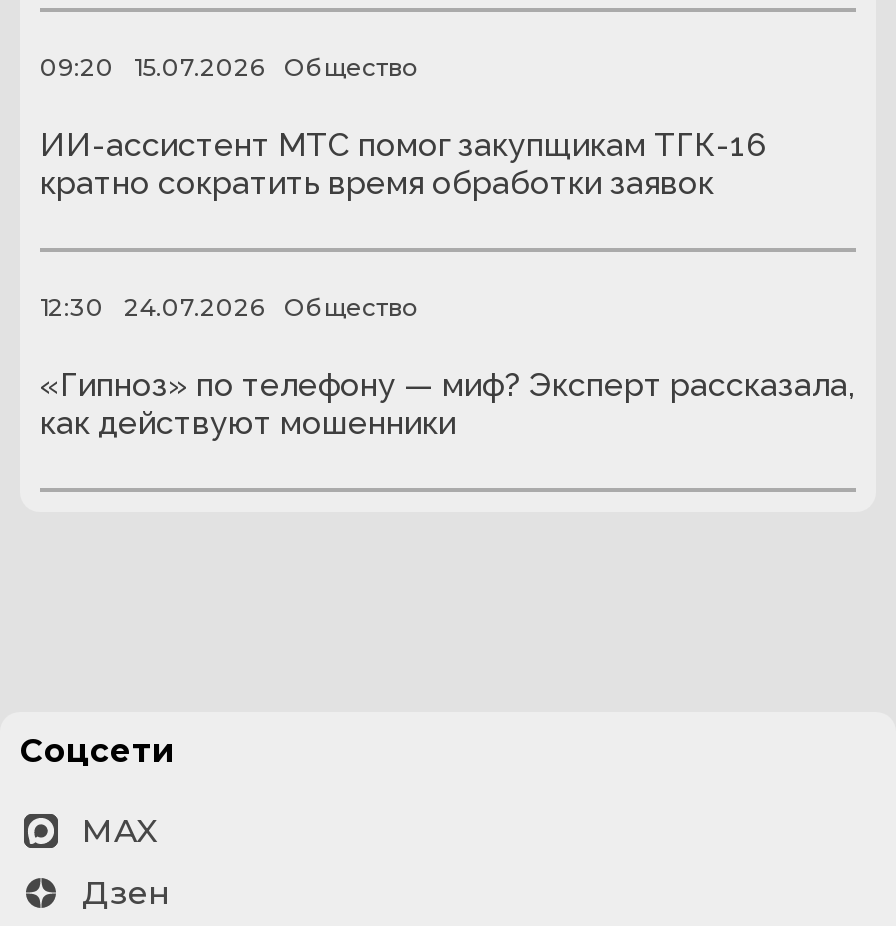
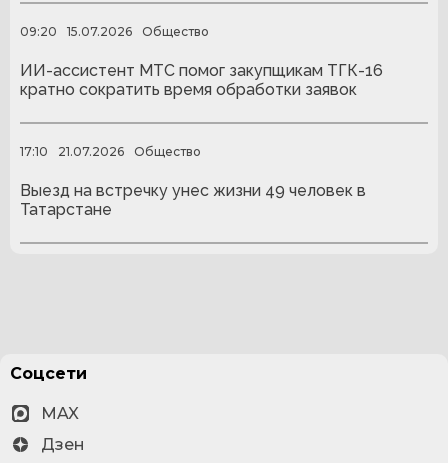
- 12:30
+ 17:10

- 24.07.2026
+ 21.07.2026

- «Гипноз» по телефону — миф? Эксперт рассказала,
- как действуют мошенники
+ Выезд на встречку унес жизни 49 человек в
+ Татарстане
